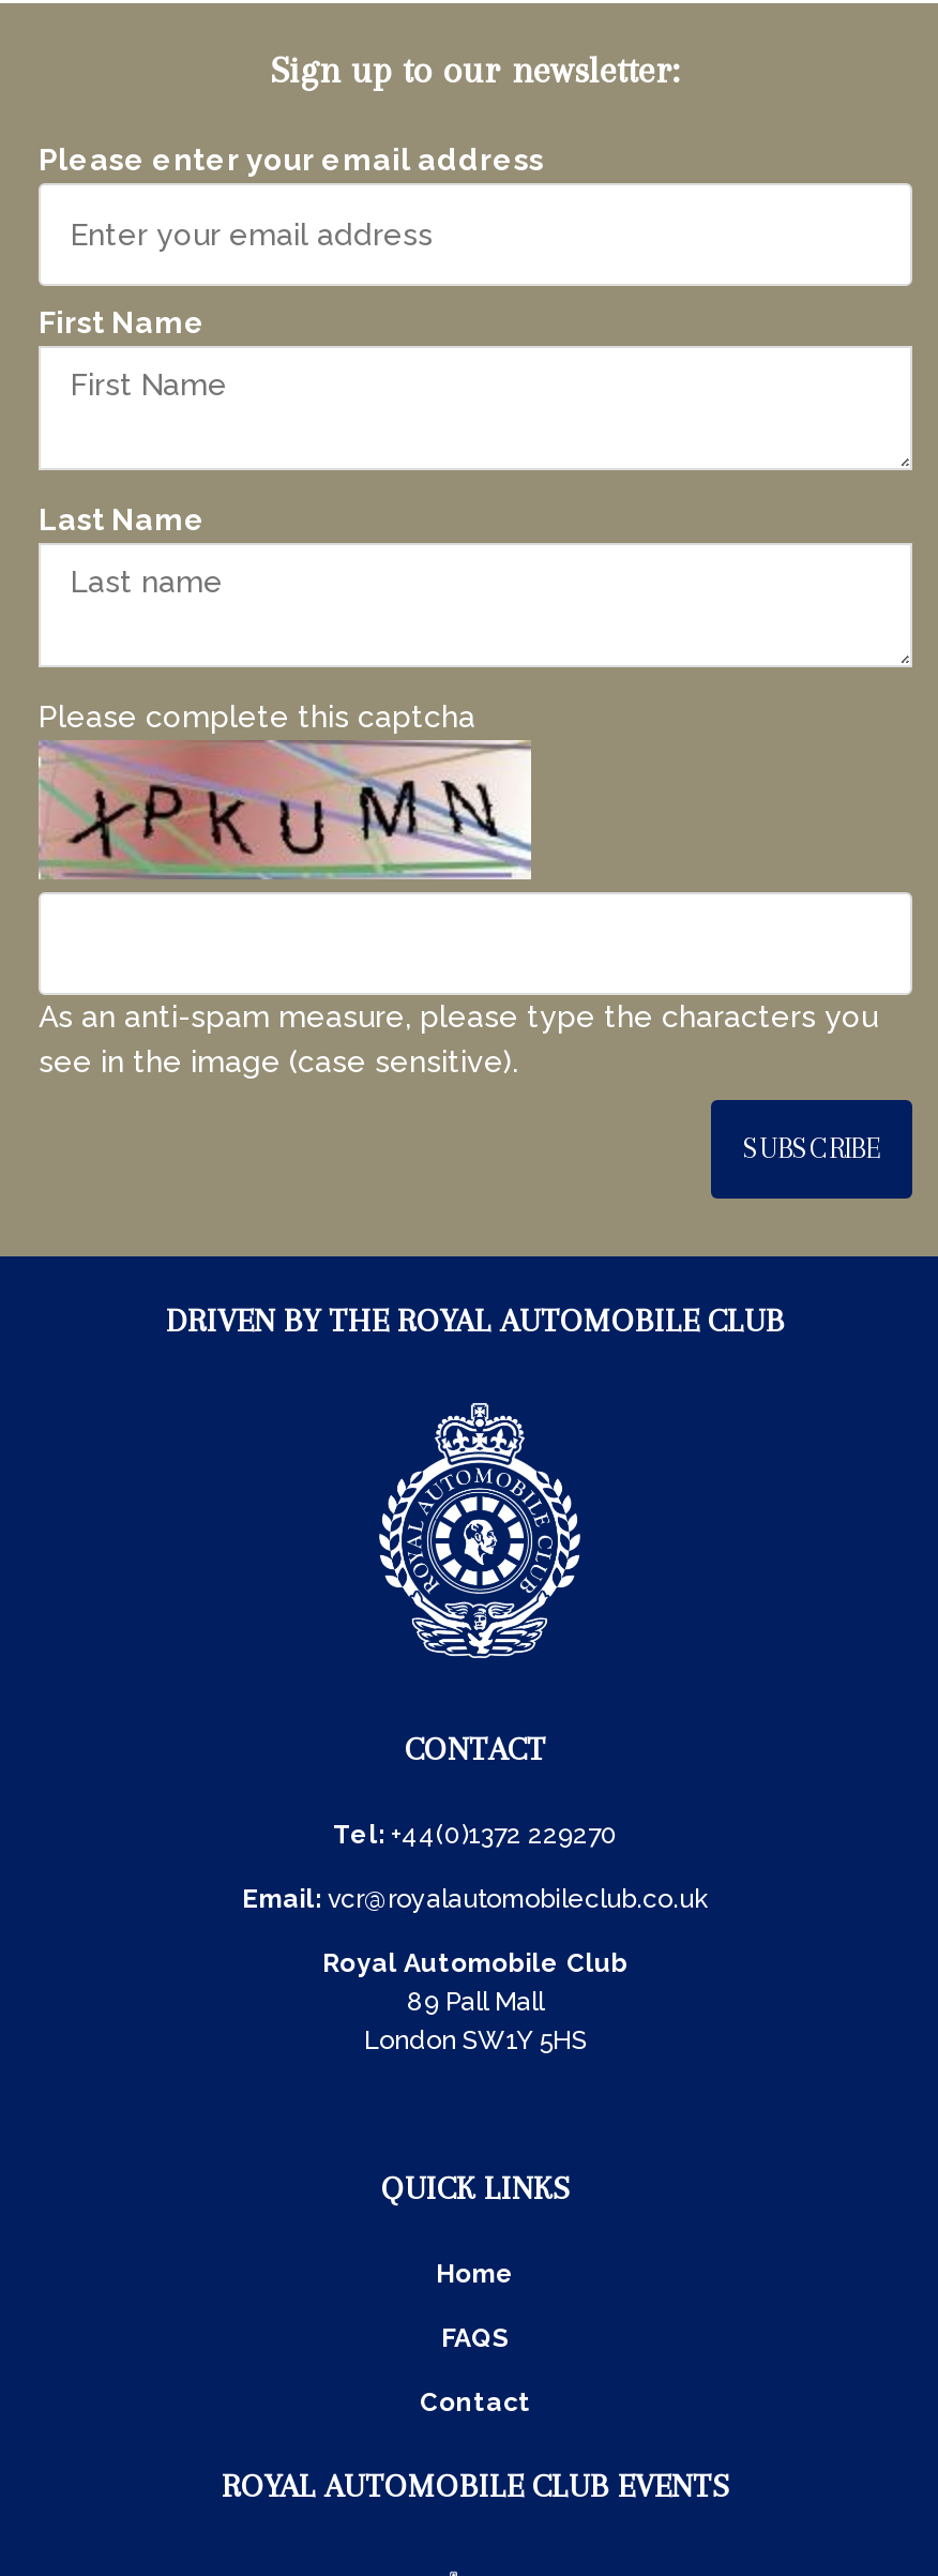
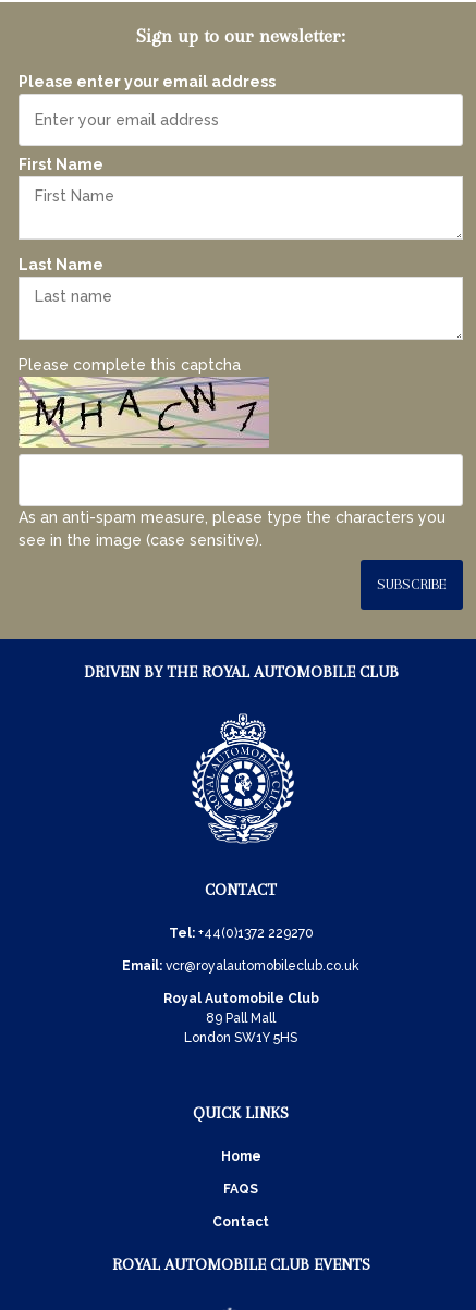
- [image]
+ [image]
